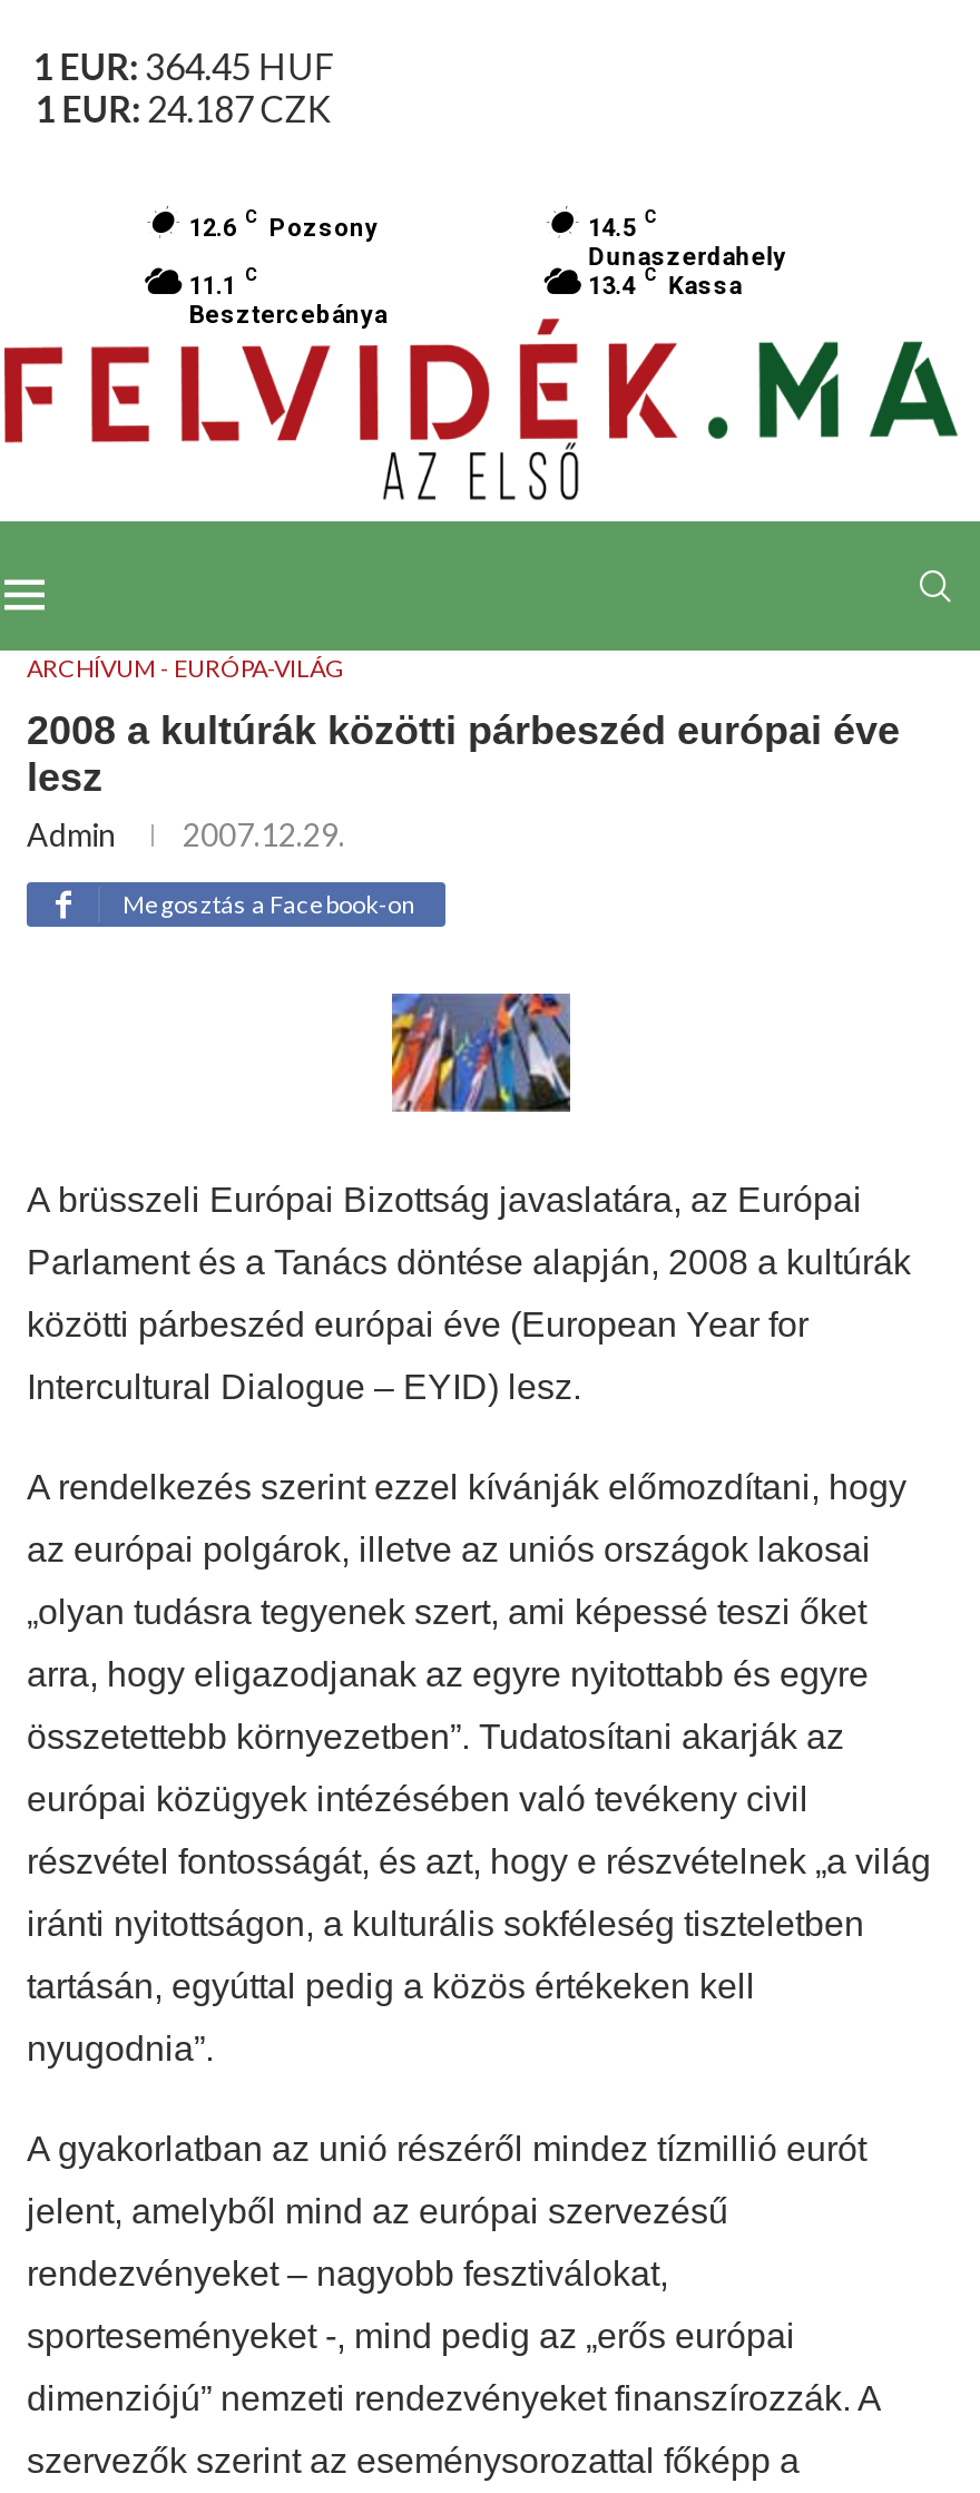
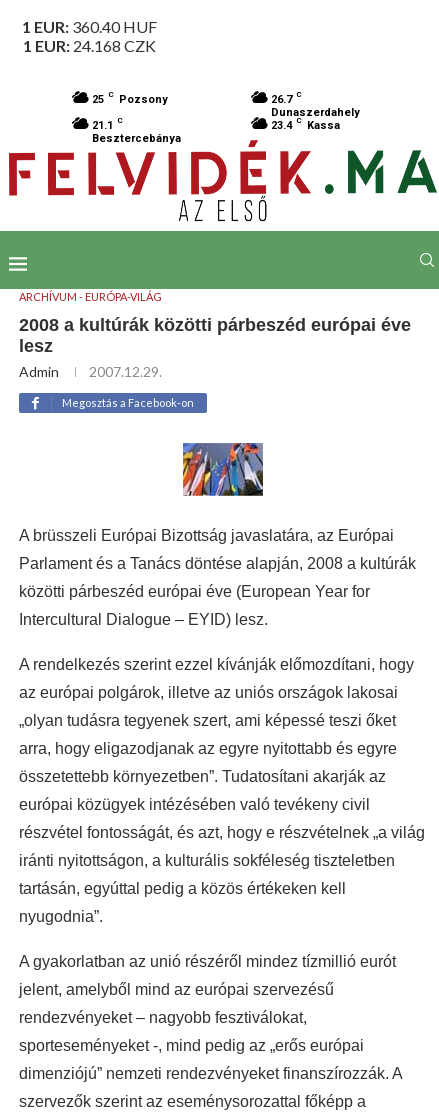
- 1 EUR: 364.45 HUF
+ 1 EUR: 360.40 HUF

- 1 EUR: 24.187 CZK
+ 1 EUR: 24.168 CZK

- 12.6 C Pozsony
+ 25 C Pozsony

- 14.5 C
+ 26.7 C

- 11.1 C
+ 21.1 C

- 13.4 C Kassa
+ 23.4 C Kassa
